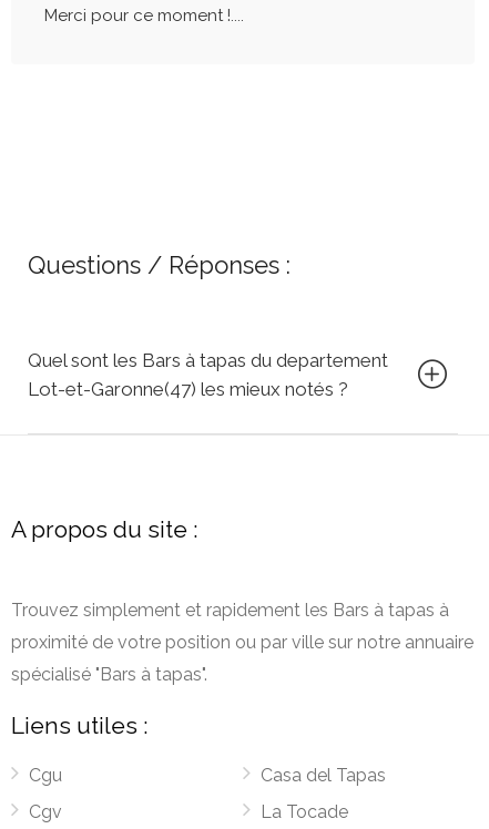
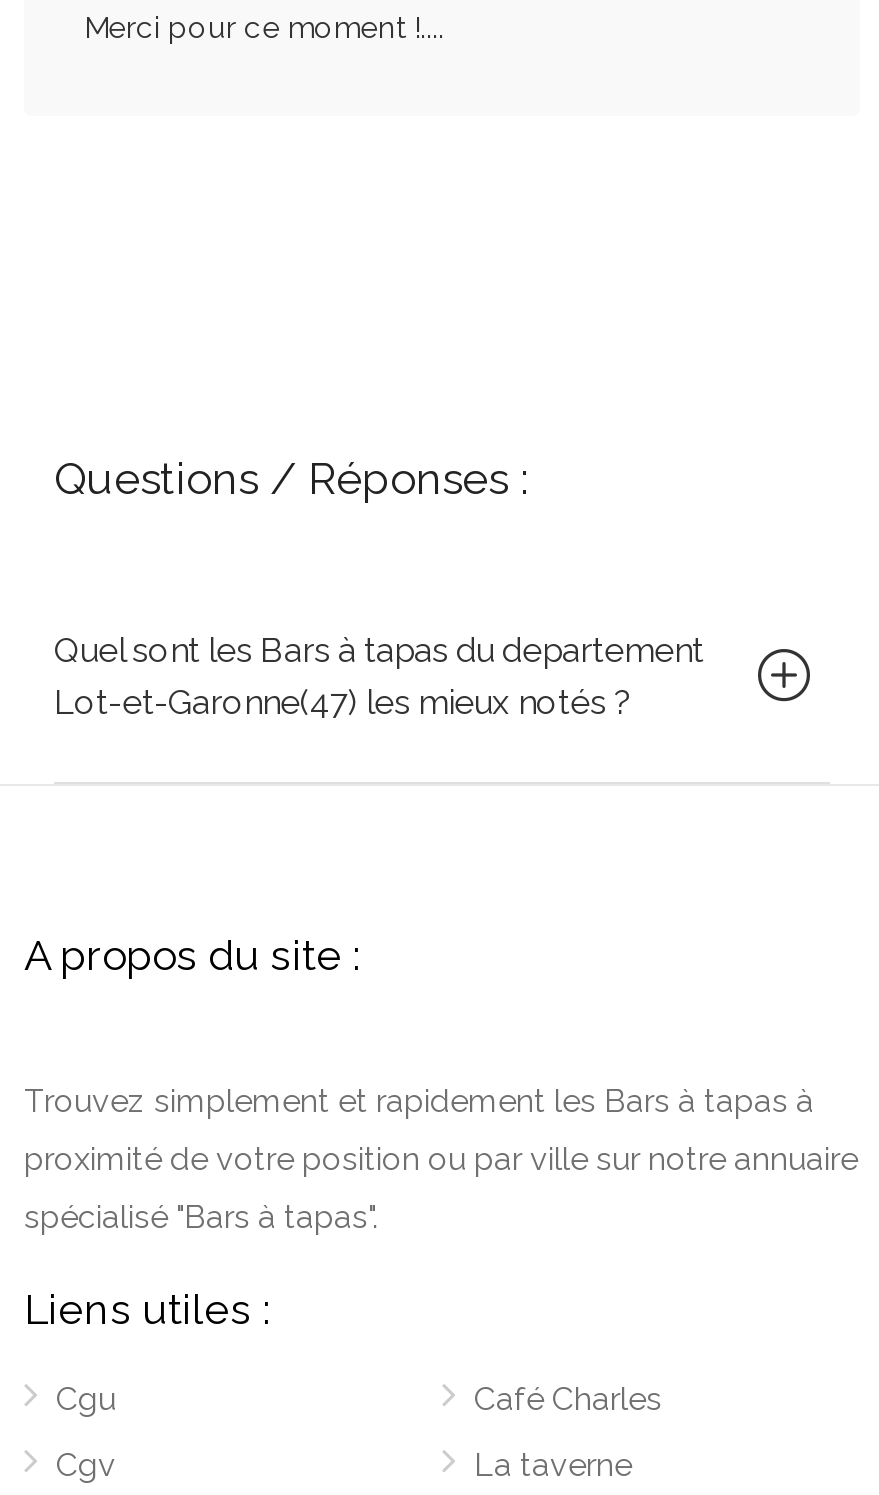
- Casa del Tapas
+ Café Charles

- La Tocade
+ La taverne
